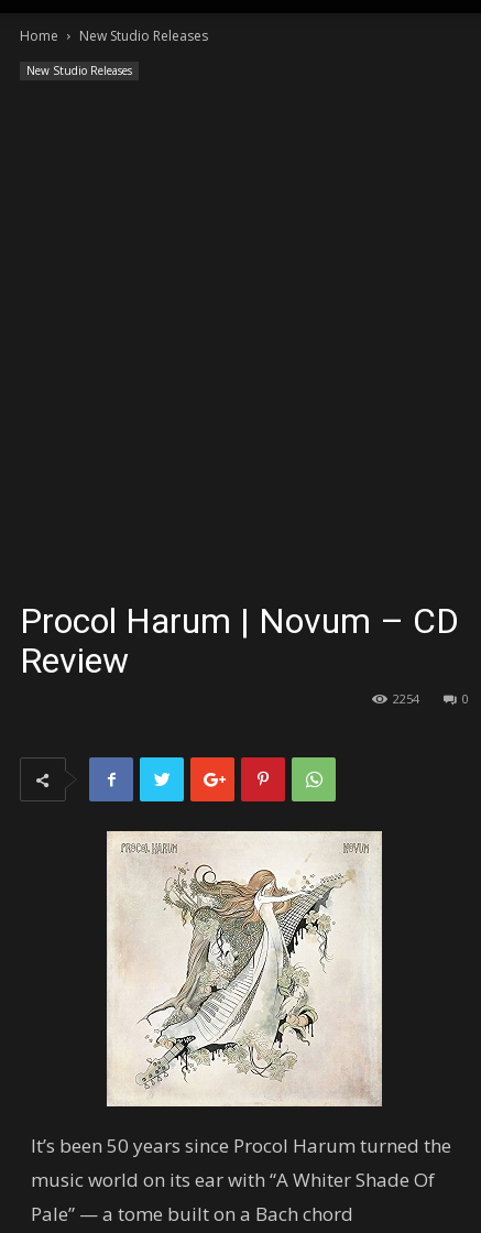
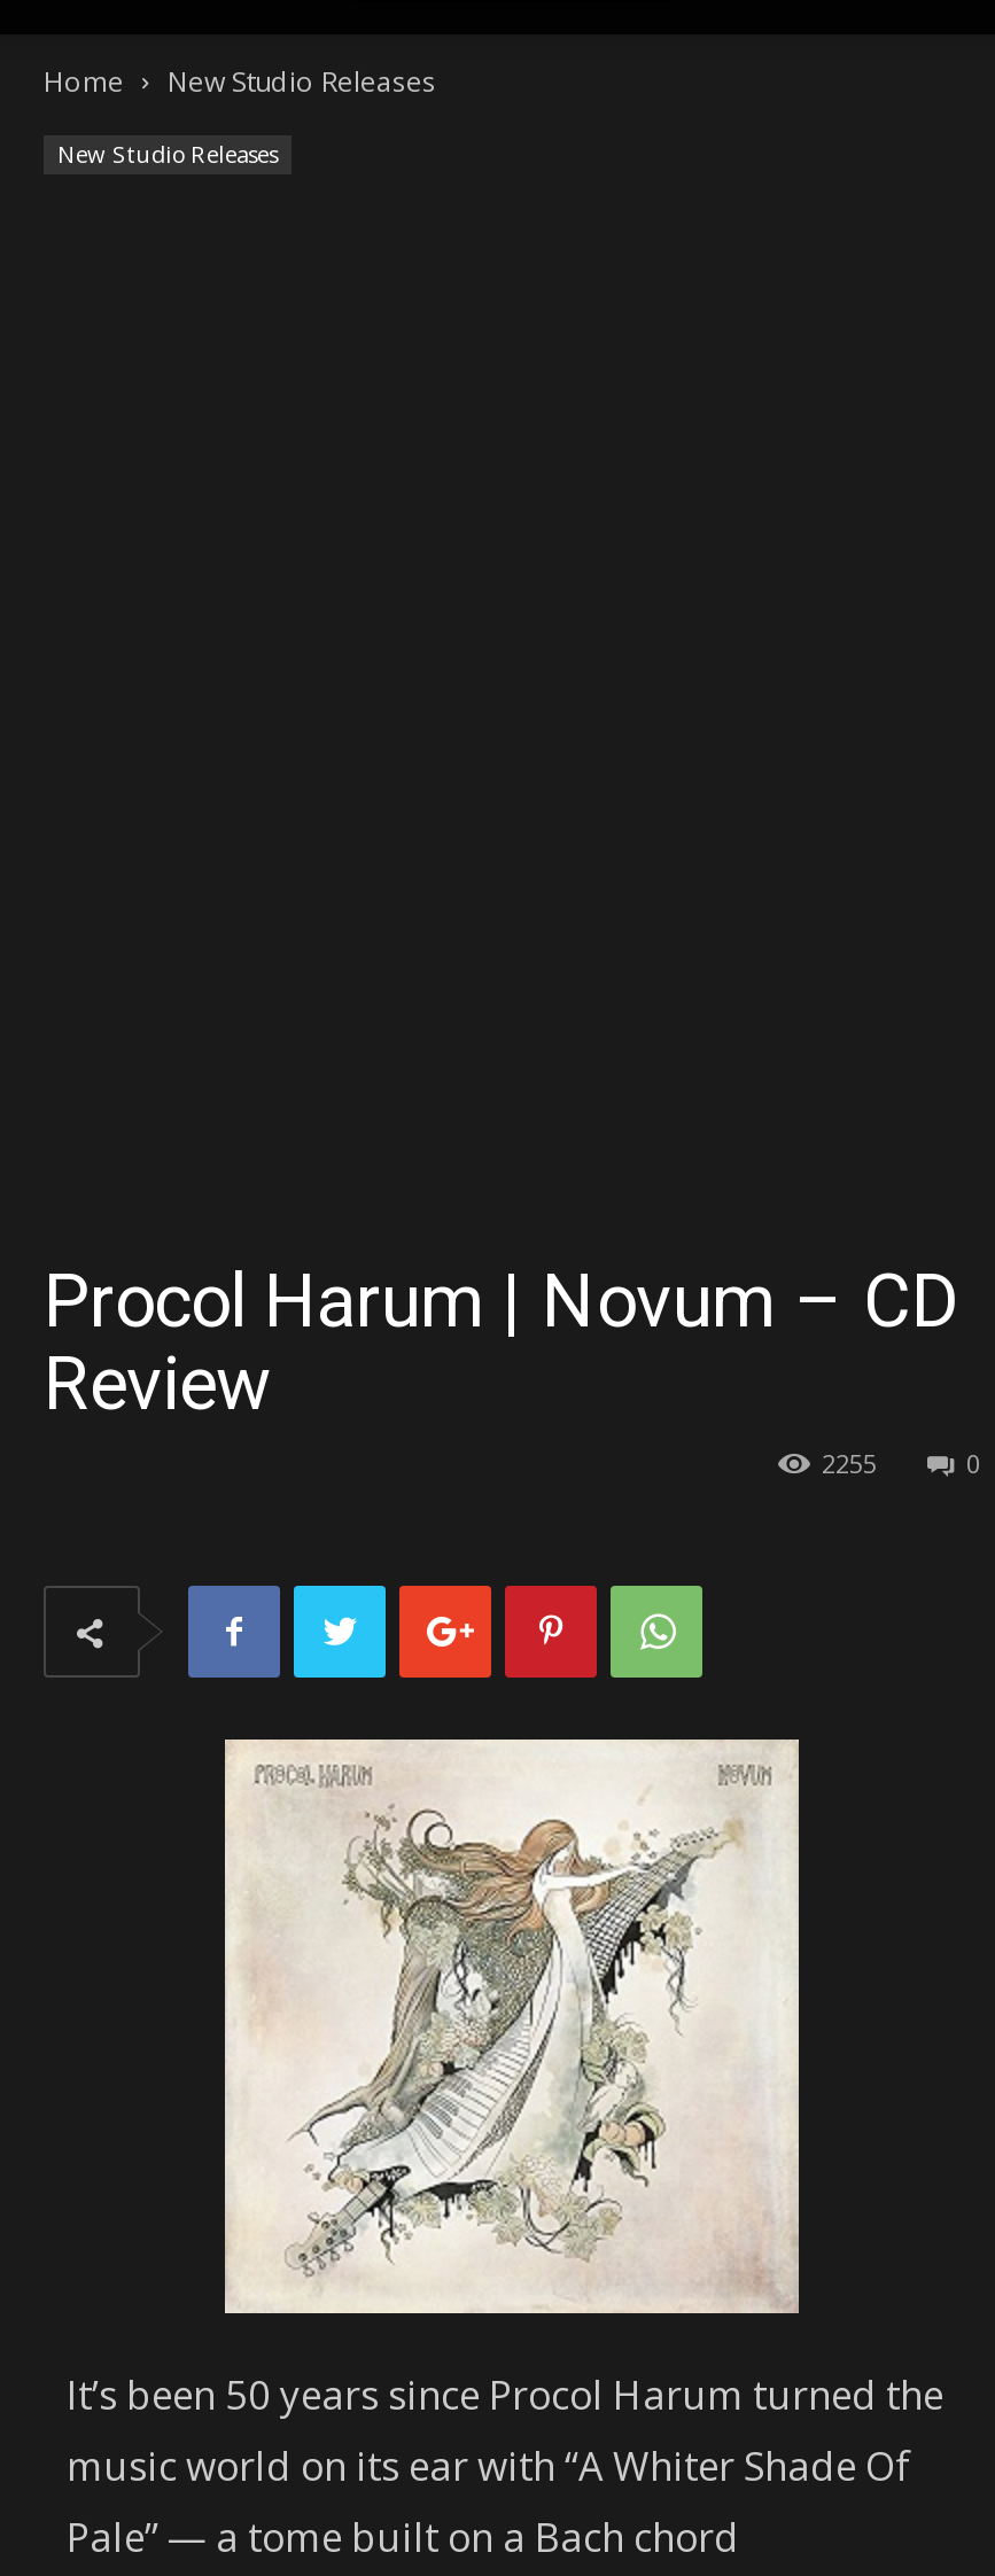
- 2254
+ 2255
